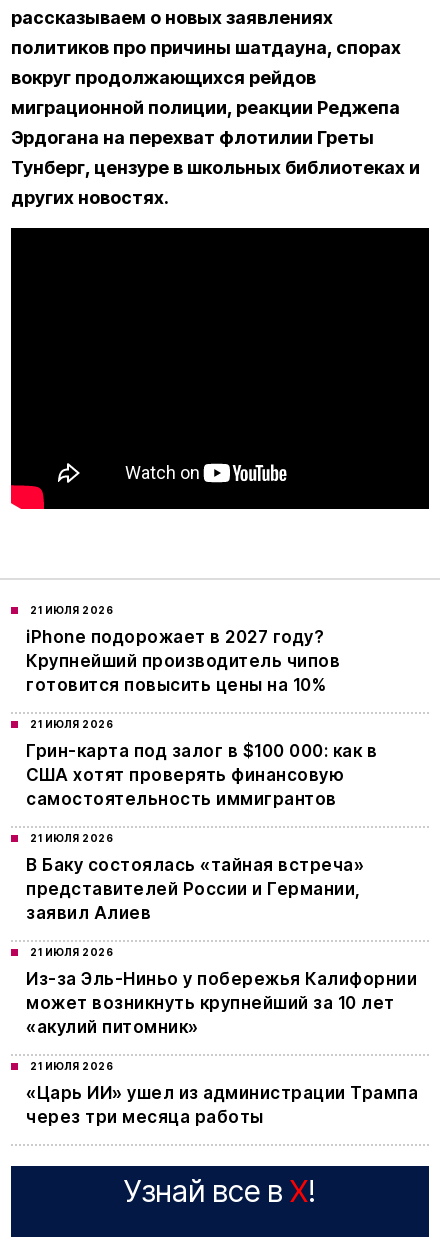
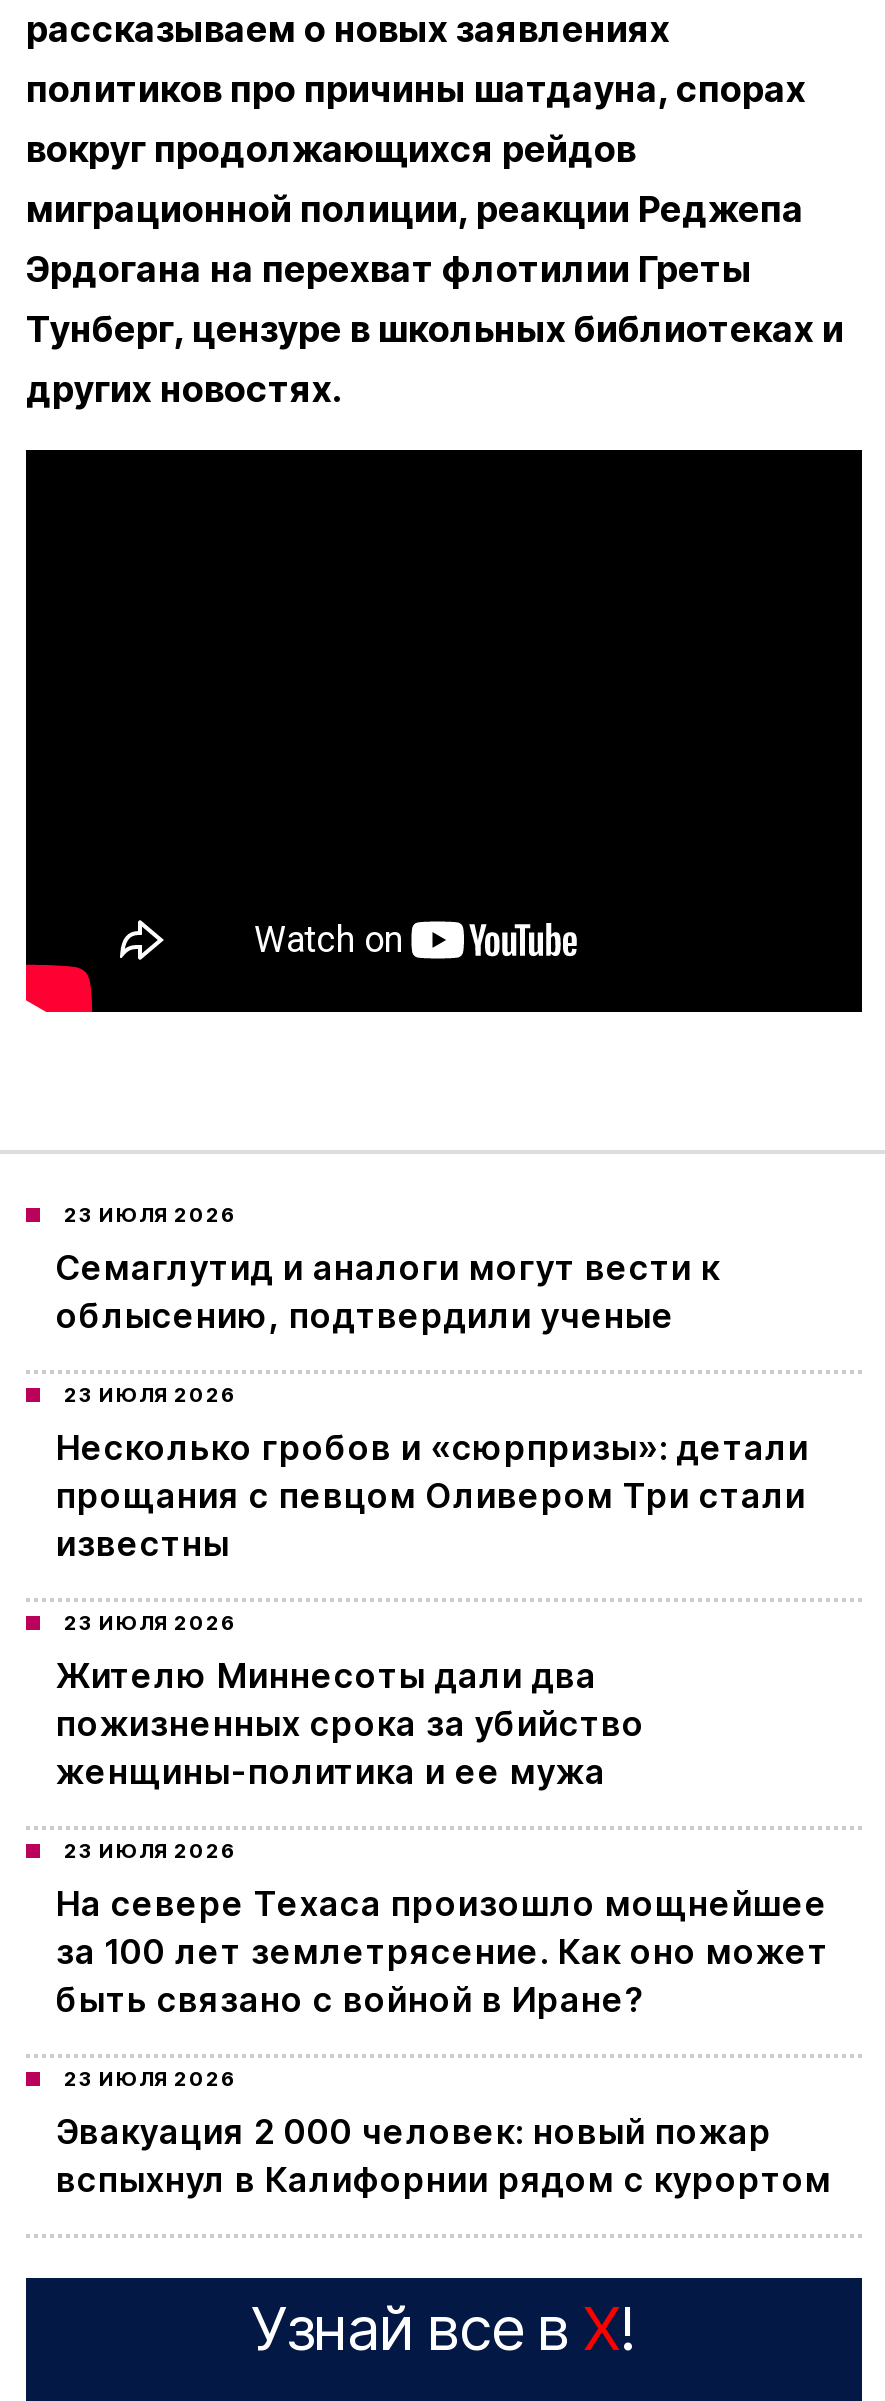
- 21 ИЮЛЯ 2026
+ 23 ИЮЛЯ 2026

- iPhone подорожает в 2027 году?
- Крупнейший производитель чипов
- готовится повысить цены на 10%
+ Семаглутид и аналоги могут вести к
+ облысению, подтвердили ученые

- 21 ИЮЛЯ 2026
+ 23 ИЮЛЯ 2026

- Грин-карта под залог в $100 000: как в
- США хотят проверять финансовую
- самостоятельность иммигрантов
+ Несколько гробов и «сюрпризы»: детали
+ прощания с певцом Оливером Три стали
+ известны

- 21 ИЮЛЯ 2026
+ 23 ИЮЛЯ 2026

- В Баку состоялась «тайная встреча»
- представителей России и Германии,
- заявил Алиев
+ Жителю Миннесоты дали два
+ пожизненных срока за убийство
+ женщины-политика и ее мужа

- 21 ИЮЛЯ 2026
+ 23 ИЮЛЯ 2026

- Из-за Эль-Ниньо у побережья Калифорнии
- может возникнуть крупнейший за 10 лет
- «акулий питомник»
+ На севере Техаса произошло мощнейшее
+ за 100 лет землетрясение. Как оно может
+ быть связано с войной в Иране?

- 21 ИЮЛЯ 2026
+ 23 ИЮЛЯ 2026

- «Царь ИИ» ушел из администрации Трампа
- через три месяца работы
+ Эвакуация 2 000 человек: новый пожар
+ вспыхнул в Калифорнии рядом с курортом
